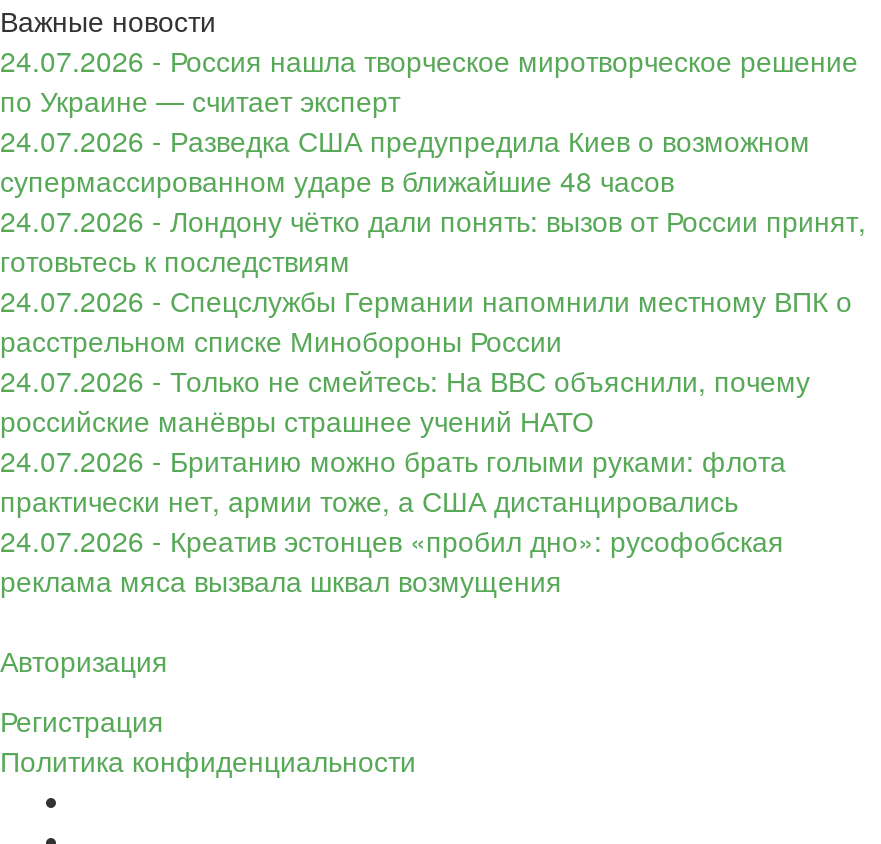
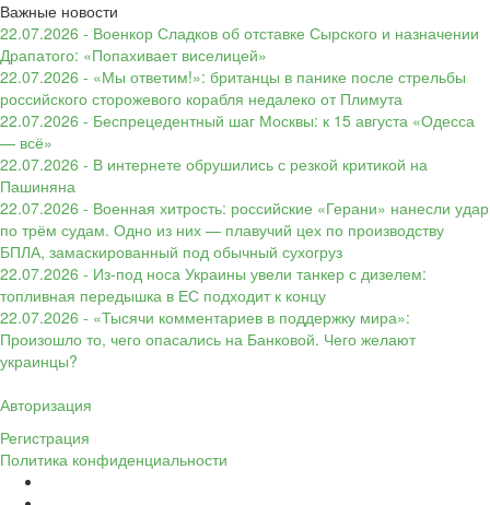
- 24.07.2026 - Россия нашла творческое миротворческое решение
- по Украине — считает эксперт
- 24.07.2026 - Разведка США предупредила Киев о возможном
- супермассированном ударе в ближайшие 48 часов
- 24.07.2026 - Лондону чётко дали понять: вызов от России принят,
- готовьтесь к последствиям
- 24.07.2026 - Спецслужбы Германии напомнили местному ВПК о
- расстрельном списке Минобороны России
- 24.07.2026 - Только не смейтесь: На ВВС объяснили, почему
- российские манёвры страшнее учений НАТО
- 24.07.2026 - Британию можно брать голыми руками: флота
- практически нет, армии тоже, а США дистанцировались
- 24.07.2026 - Креатив эстонцев «пробил дно»: русофобская
- реклама мяса вызвала шквал возмущения
+ 22.07.2026 - Военкор Сладков об отставке Сырского и назначении
+ Драпатого: «Попахивает виселицей»
+ 22.07.2026 - «Мы ответим!»: британцы в панике после стрельбы
+ российского сторожевого корабля недалеко от Плимута
+ 22.07.2026 - Беспрецедентный шаг Москвы: к 15 августа «Одесса
+ — всё»
+ 22.07.2026 - В интернете обрушились с резкой критикой на
+ Пашиняна
+ 22.07.2026 - Военная хитрость: российские «Герани» нанесли удар
+ по трём судам. Одно из них — плавучий цех по производству
+ БПЛА, замаскированный под обычный сухогруз
+ 22.07.2026 - Из-под носа Украины увели танкер с дизелем:
+ топливная передышка в ЕС подходит к концу
+ 22.07.2026 - «Тысячи комментариев в поддержку мира»:
+ Произошло то, чего опасались на Банковой. Чего желают
+ украинцы?
